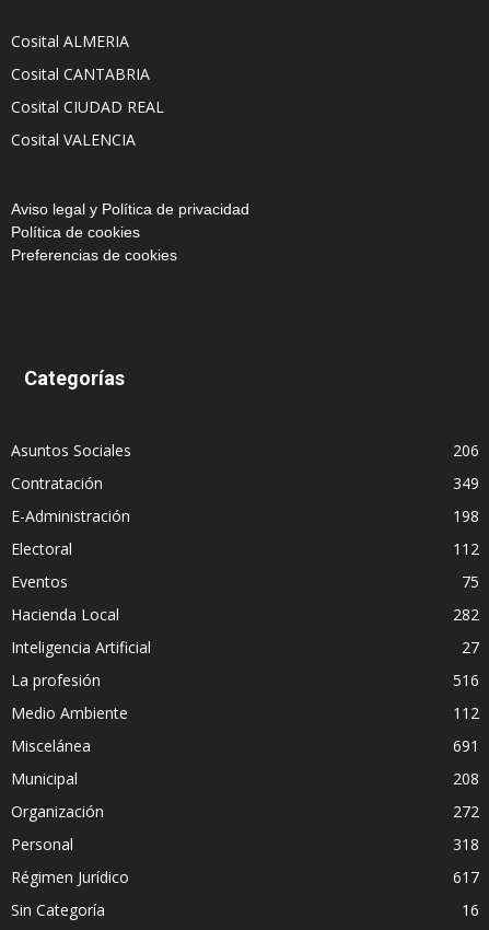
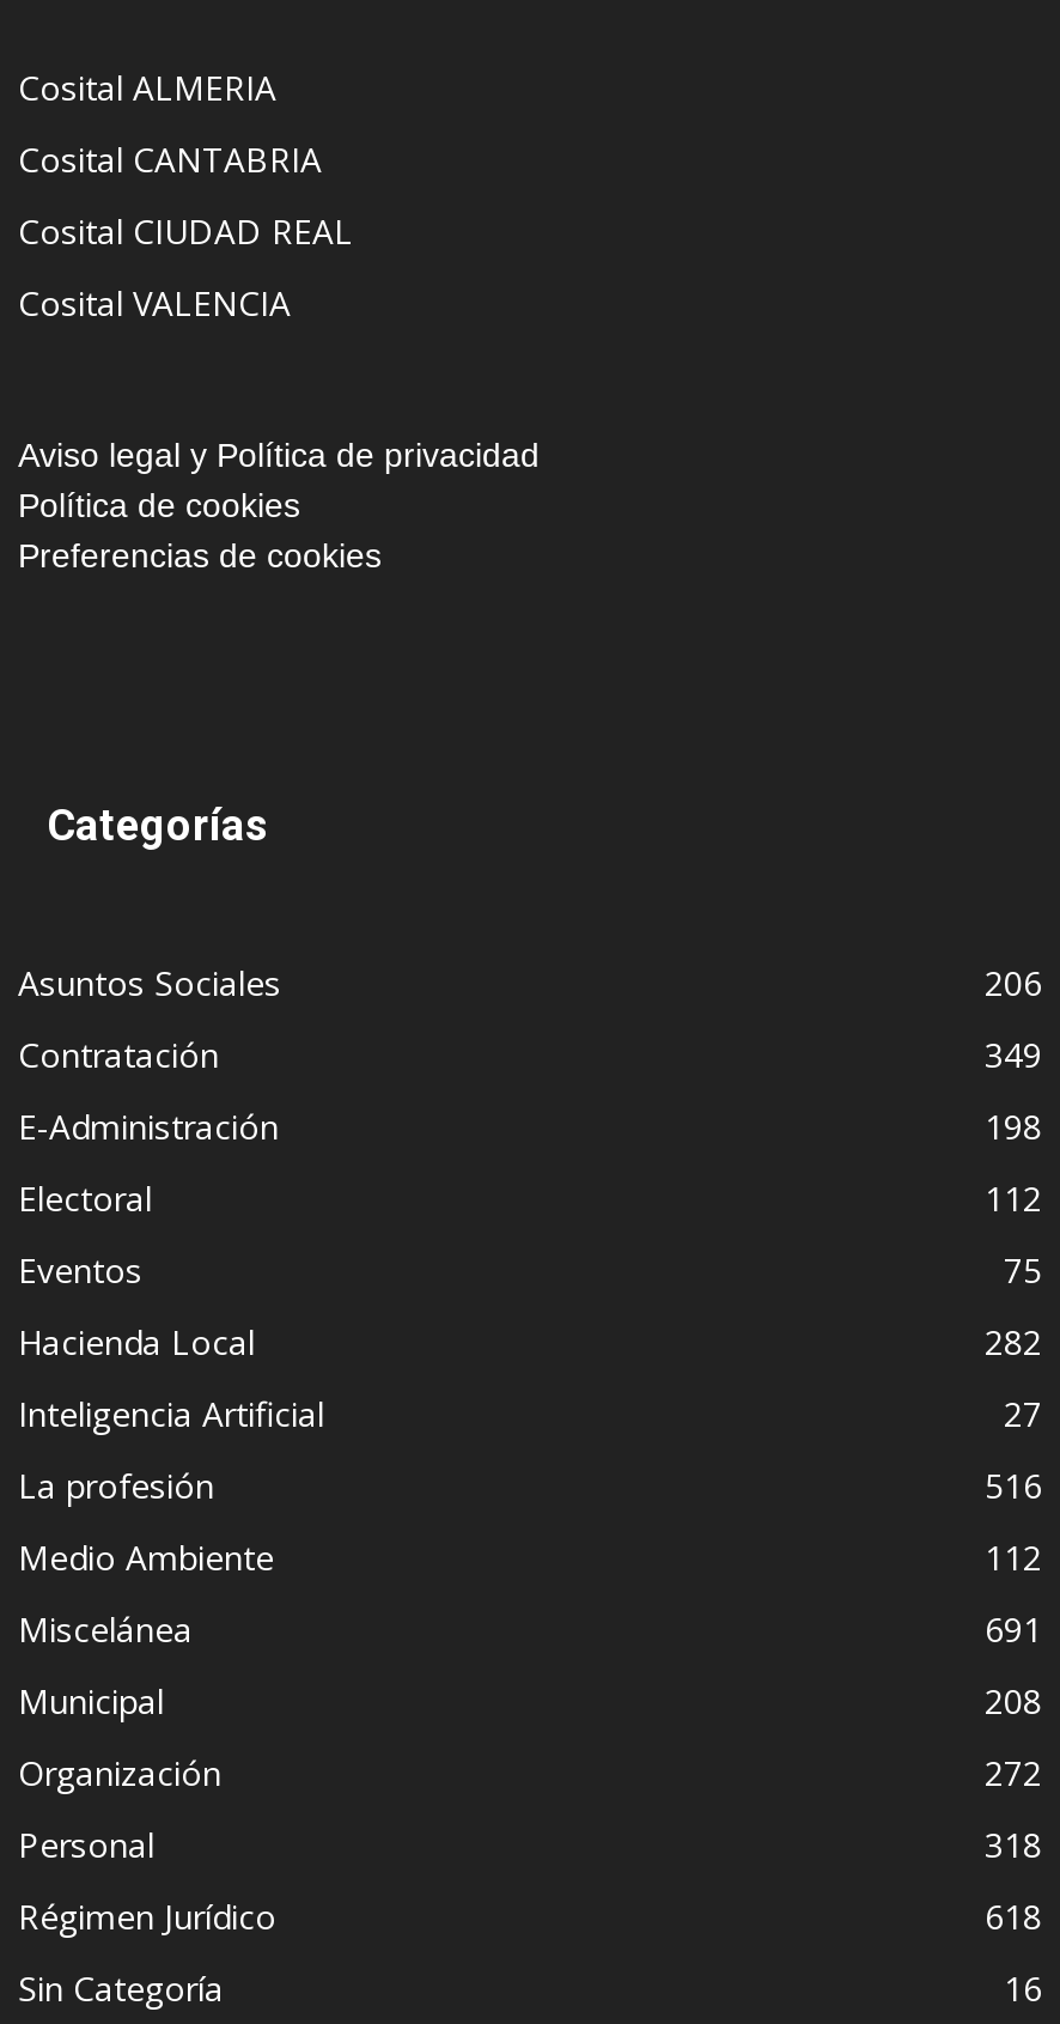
- 617
+ 618
